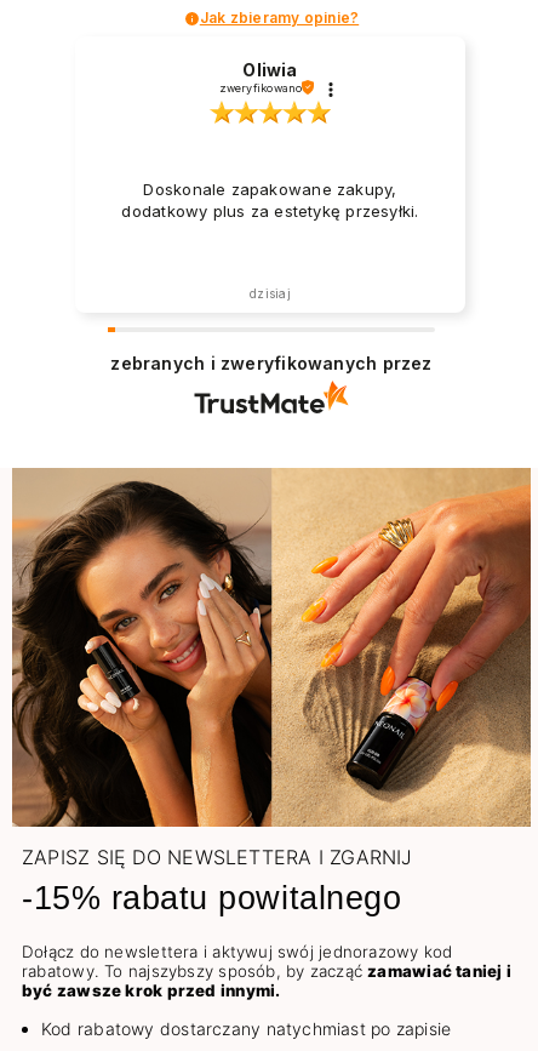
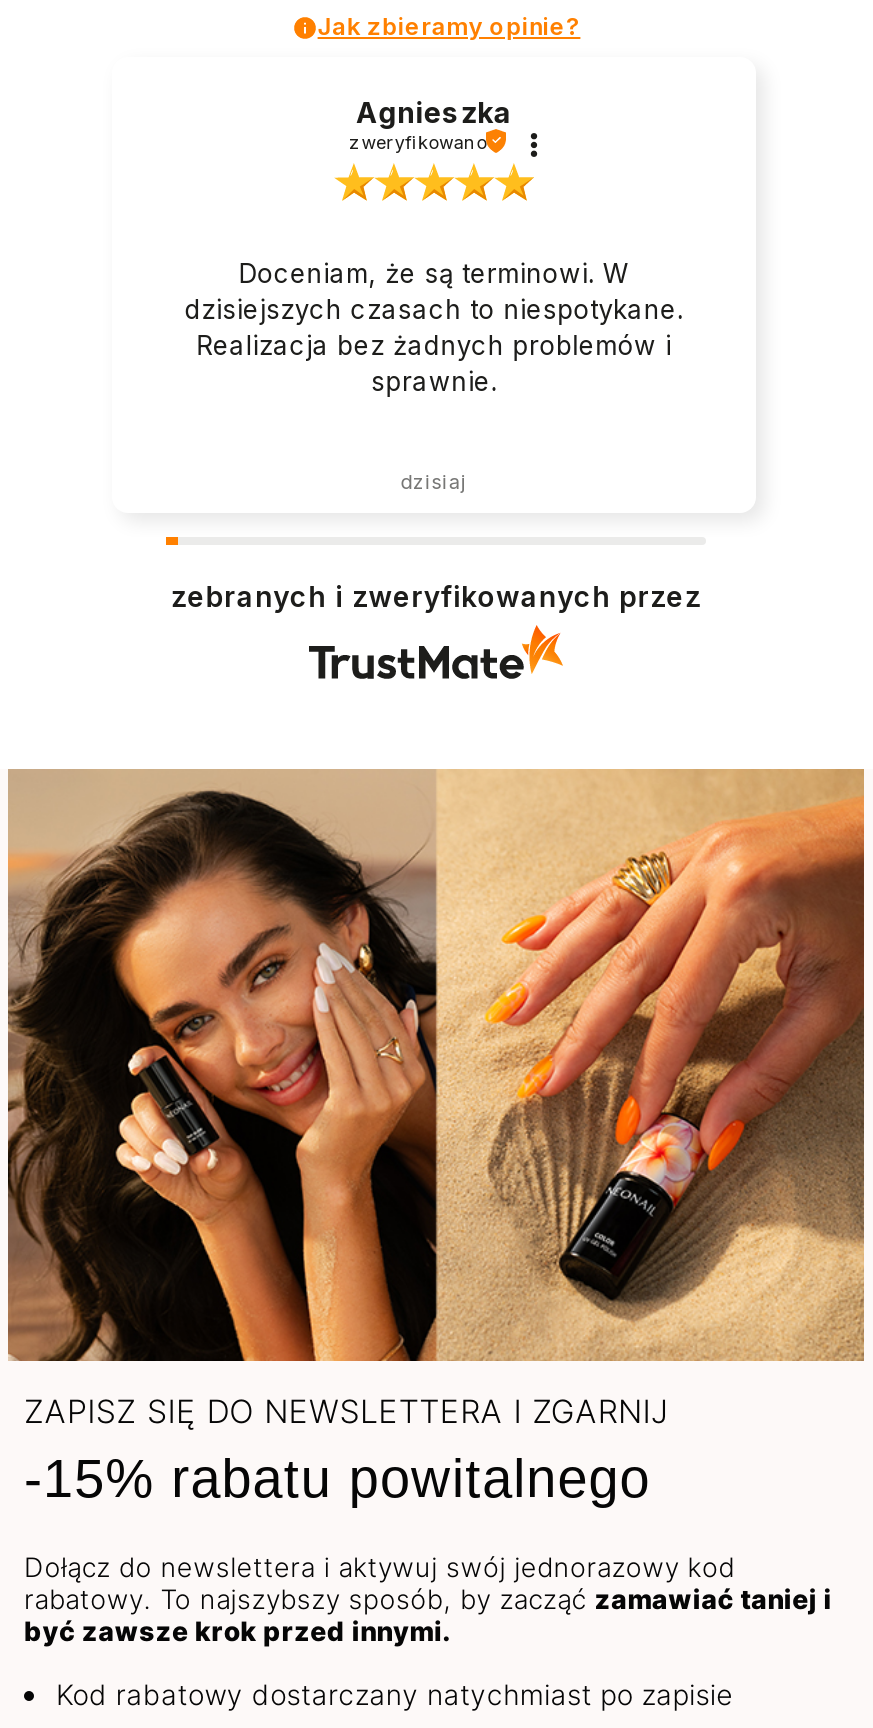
- Oliwia
+ Agnieszka

- Doskonale zapakowane zakupy,
- dodatkowy plus za estetykę przesyłki.
+ Doceniam, że są terminowi. W
+ dzisiejszych czasach to niespotykane.
+ Realizacja bez żadnych problemów i
+ sprawnie.
